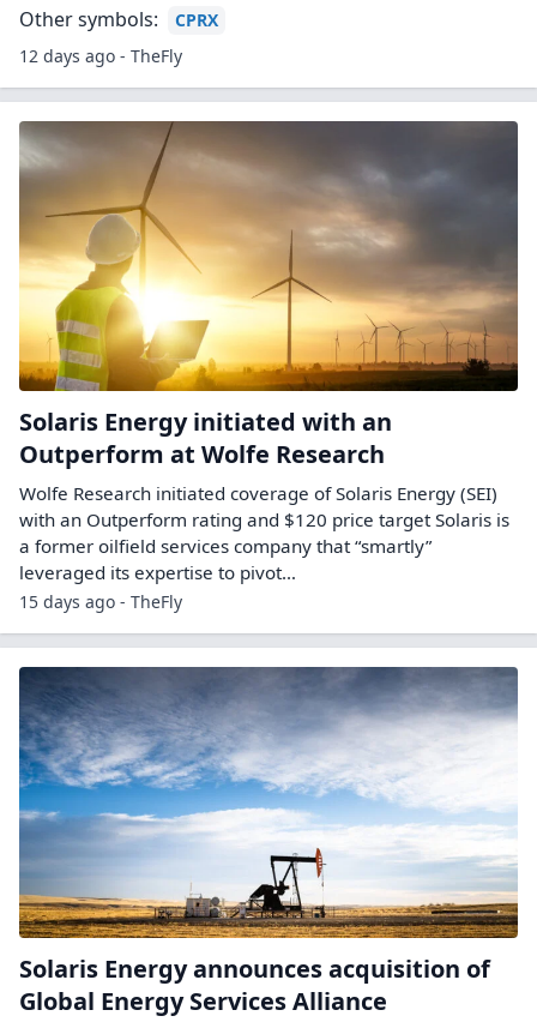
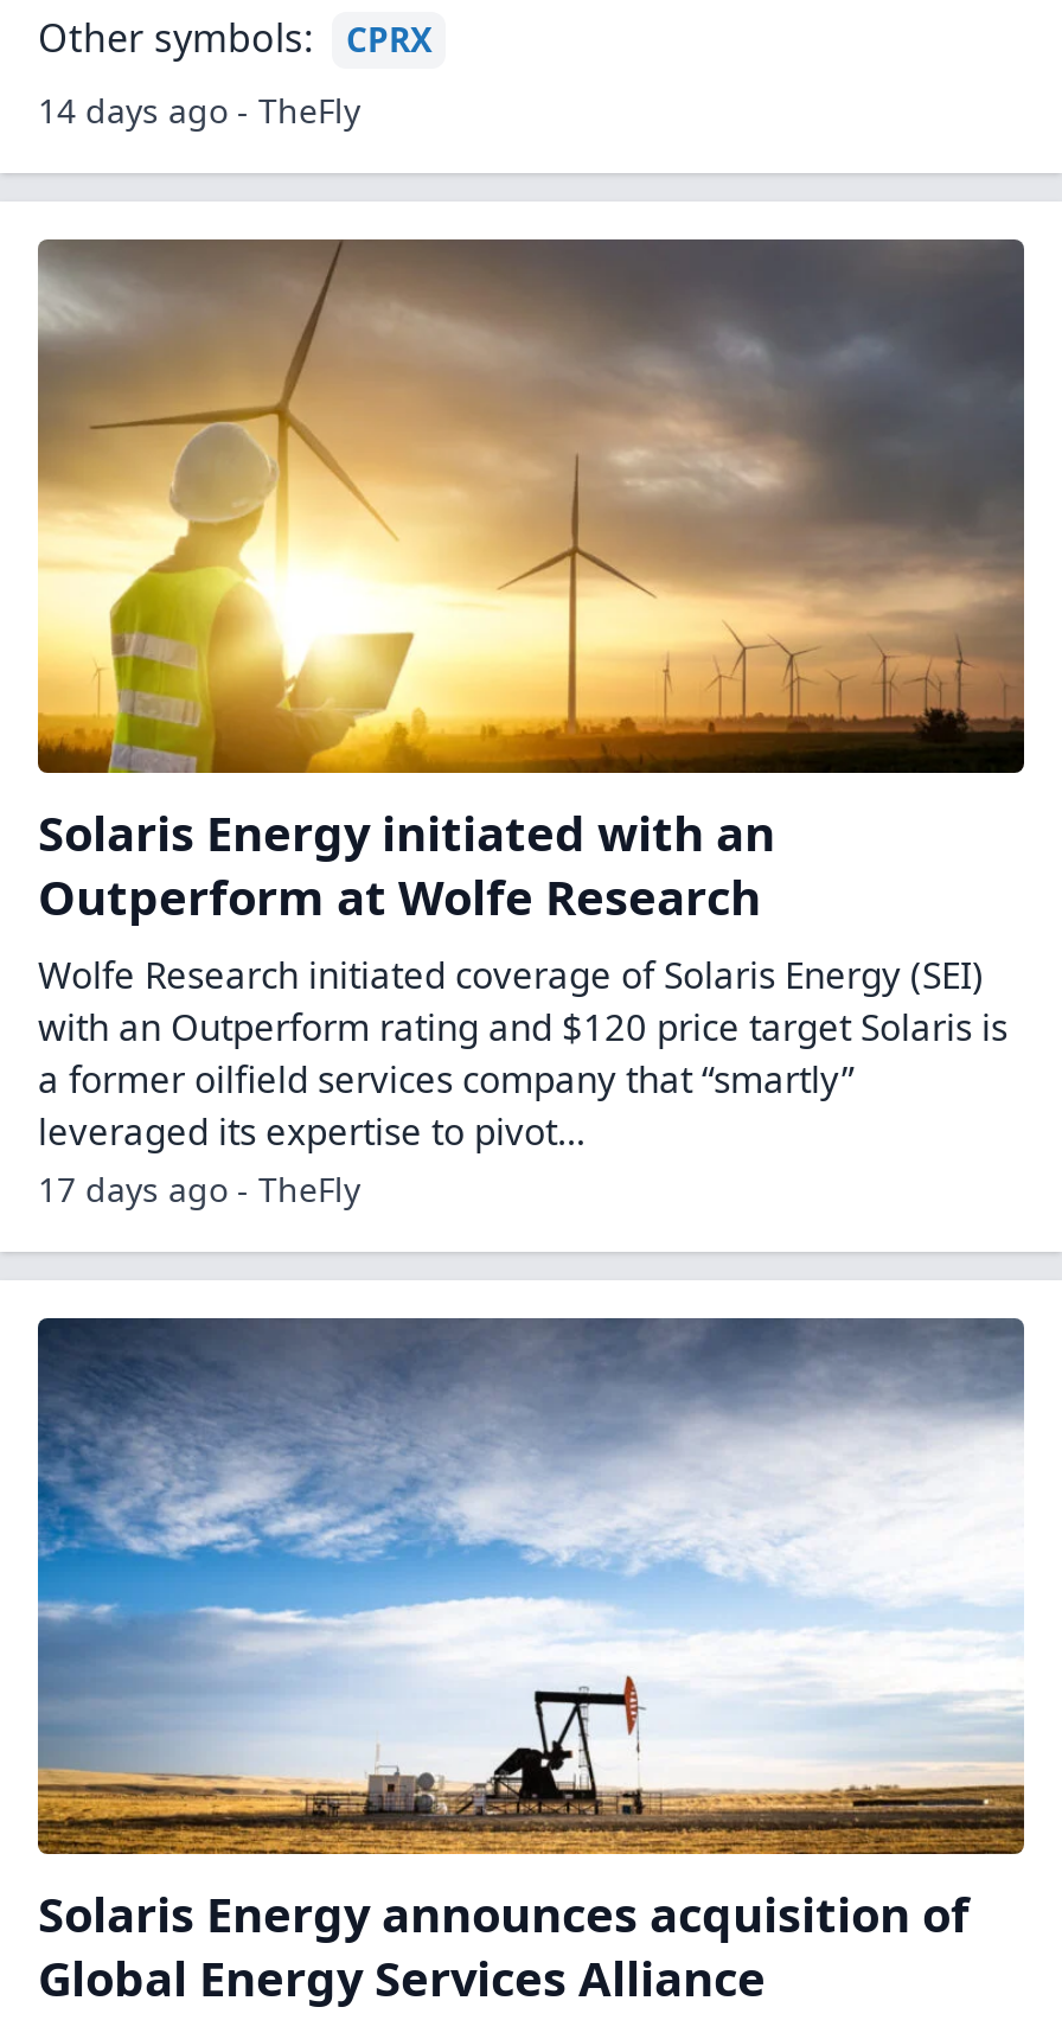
- 12 days ago - TheFly
+ 14 days ago - TheFly

- 15 days ago - TheFly
+ 17 days ago - TheFly
